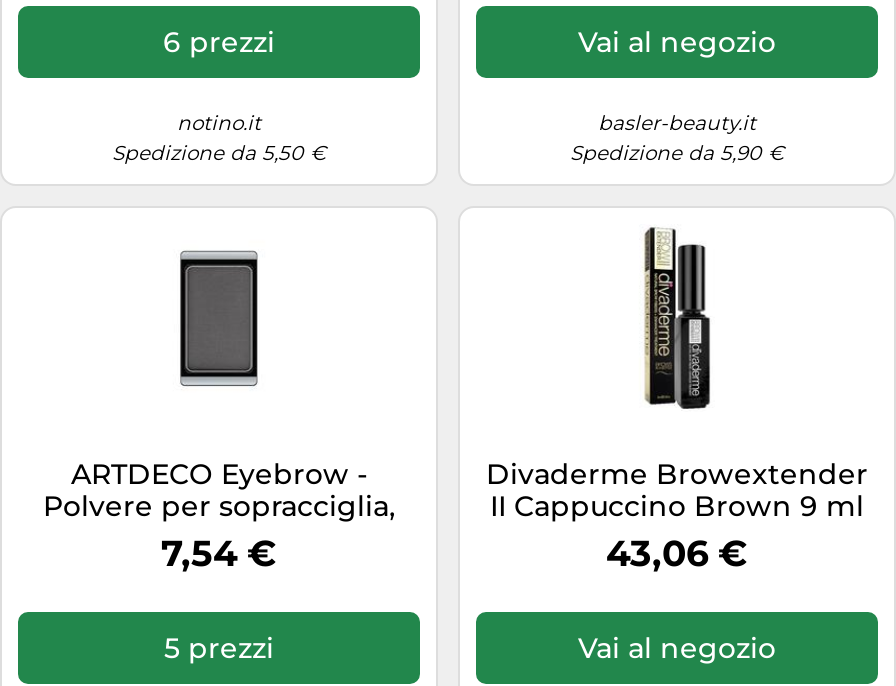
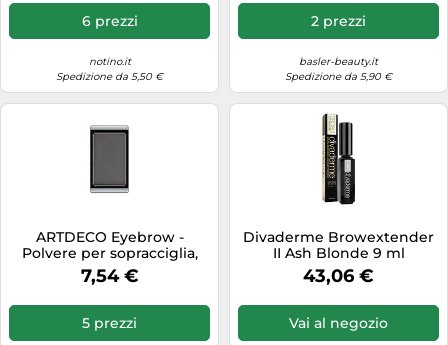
- Vai al negozio
+ 2 prezzi

- II Cappuccino Brown 9 ml
+ II Ash Blonde 9 ml
